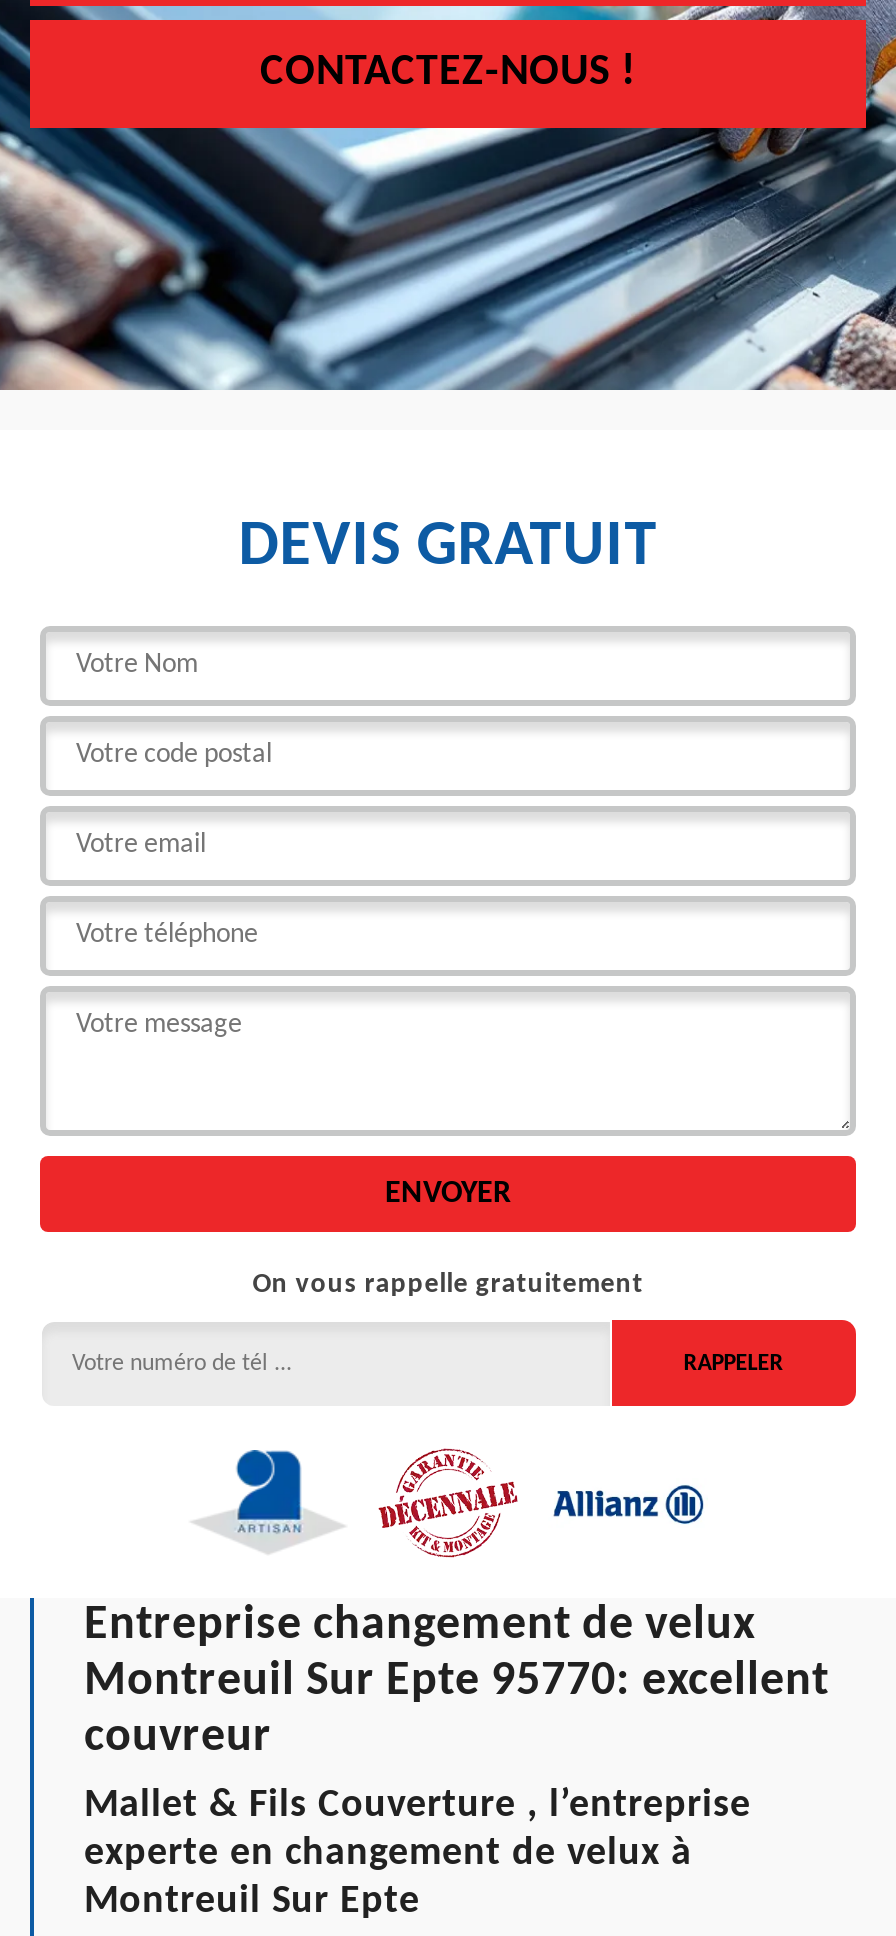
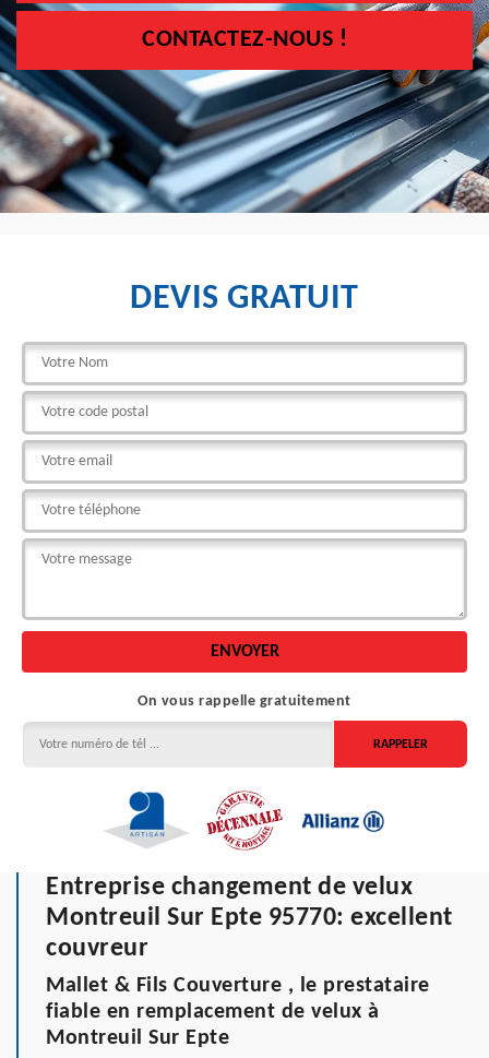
- Mallet & Fils Couverture , l’entreprise
- experte en changement de velux à
+ Mallet & Fils Couverture , le prestataire
+ fiable en remplacement de velux à
